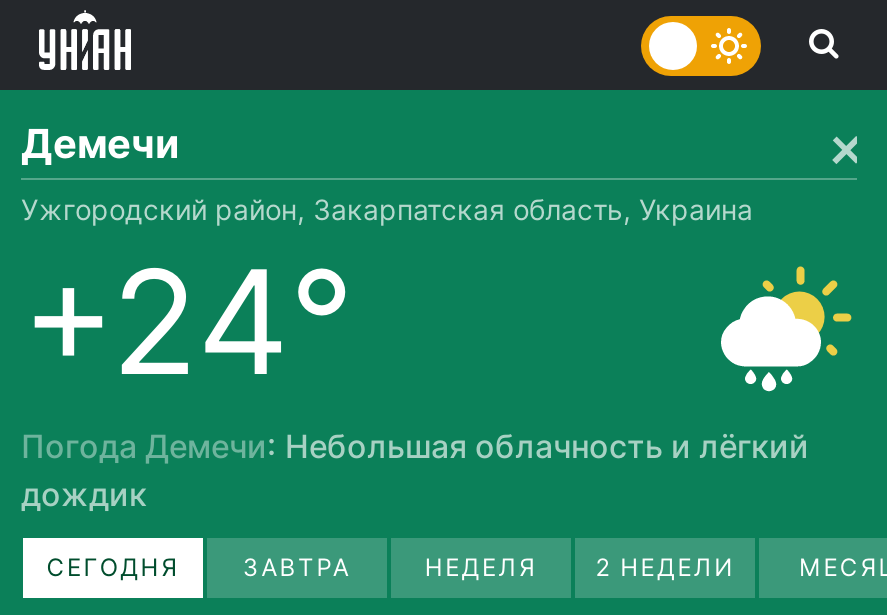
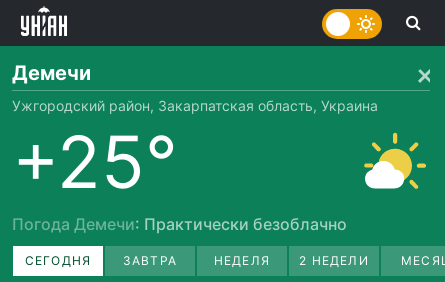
- [image]
- +24°
- Погода Демечи: Небольшая облачность и лёгкий
- дождик
+ [image]
+ +25°
+ Погода Демечи: Практически безоблачно
